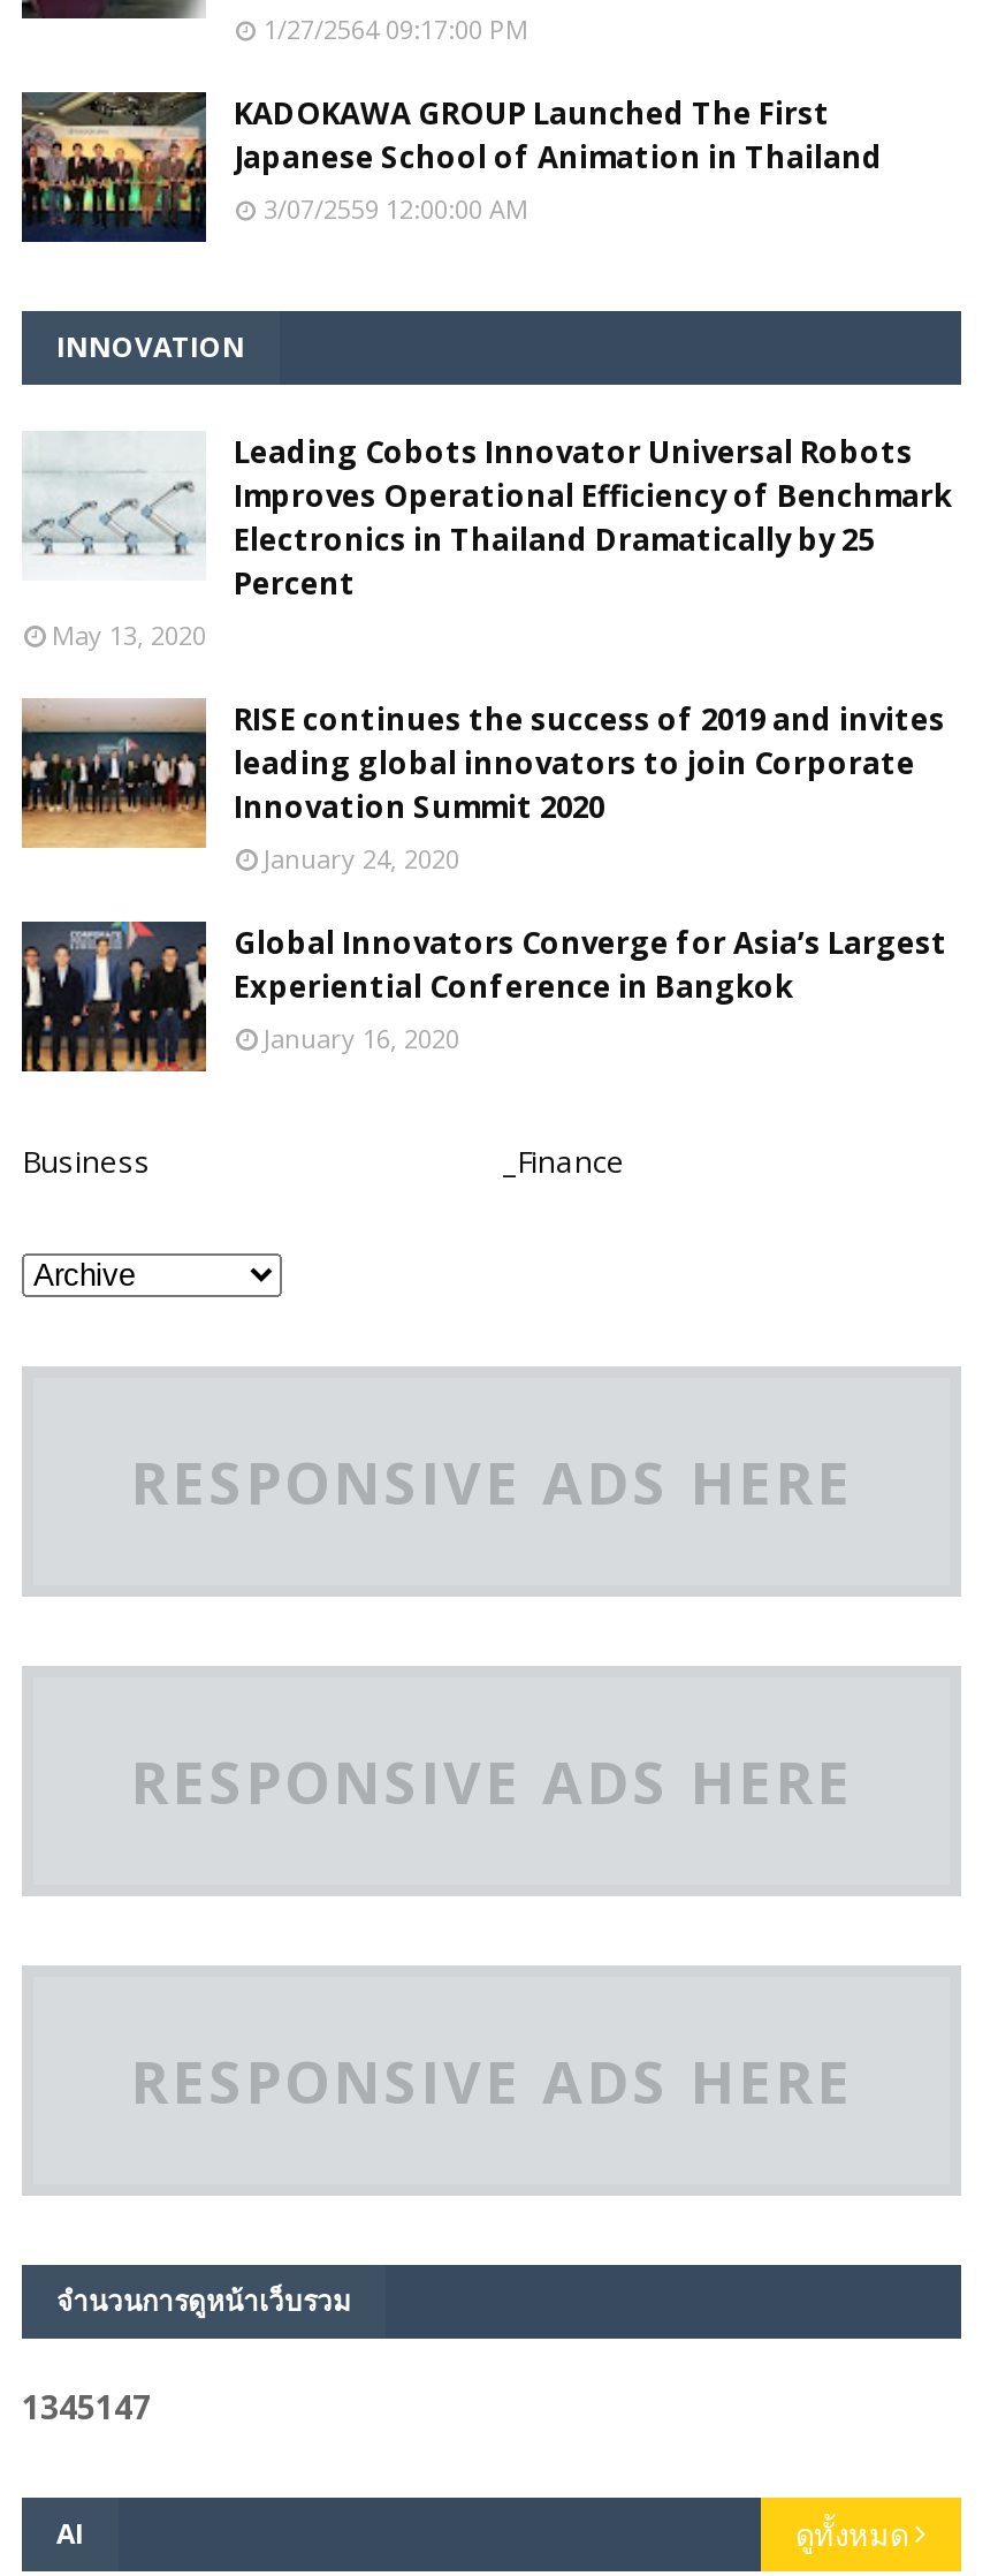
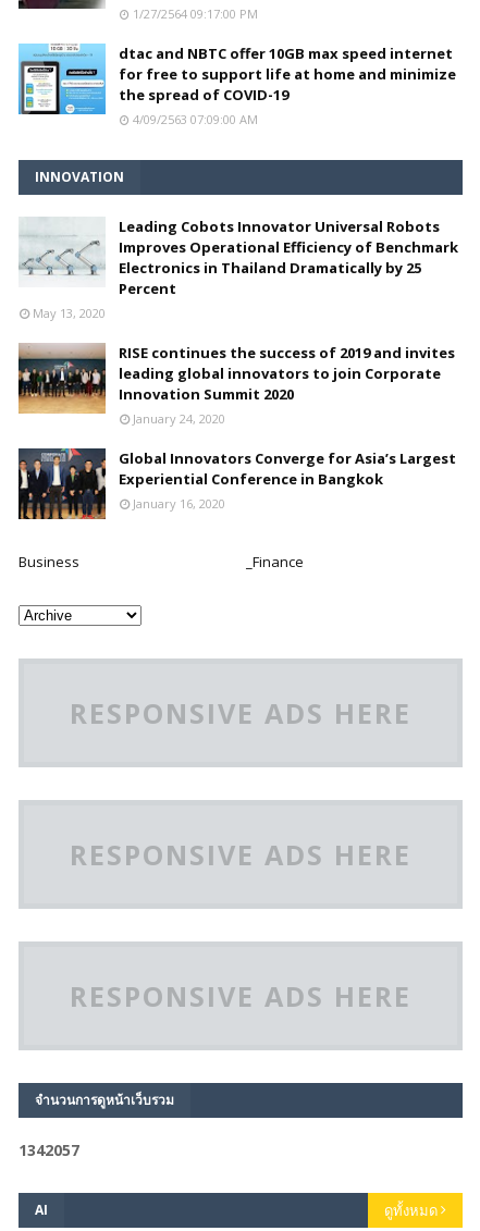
- [image]
- KADOKAWA GROUP Launched The First
- Japanese School of Animation in Thailand
- 3/07/2559 12:00:00 AM
+ [image]
+ dtac and NBTC offer 10GB max speed internet
+ for free to support life at home and minimize
+ the spread of COVID-19
+ 4/09/2563 07:09:00 AM

- 1345147
+ 1342057
